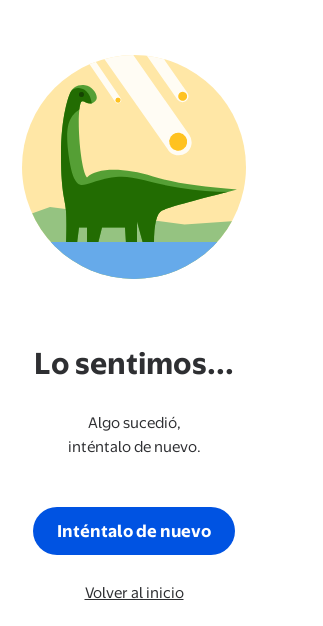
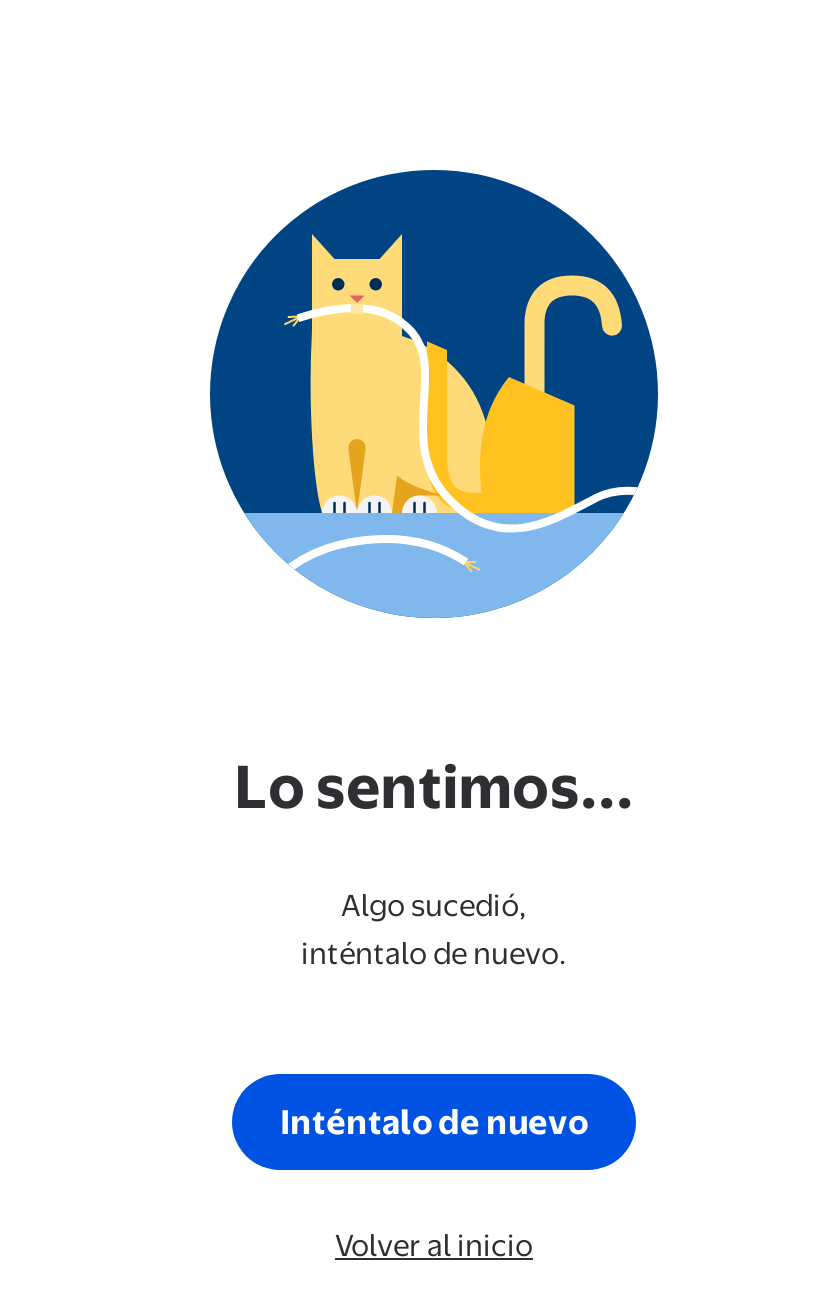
- [image]
+ [image]
